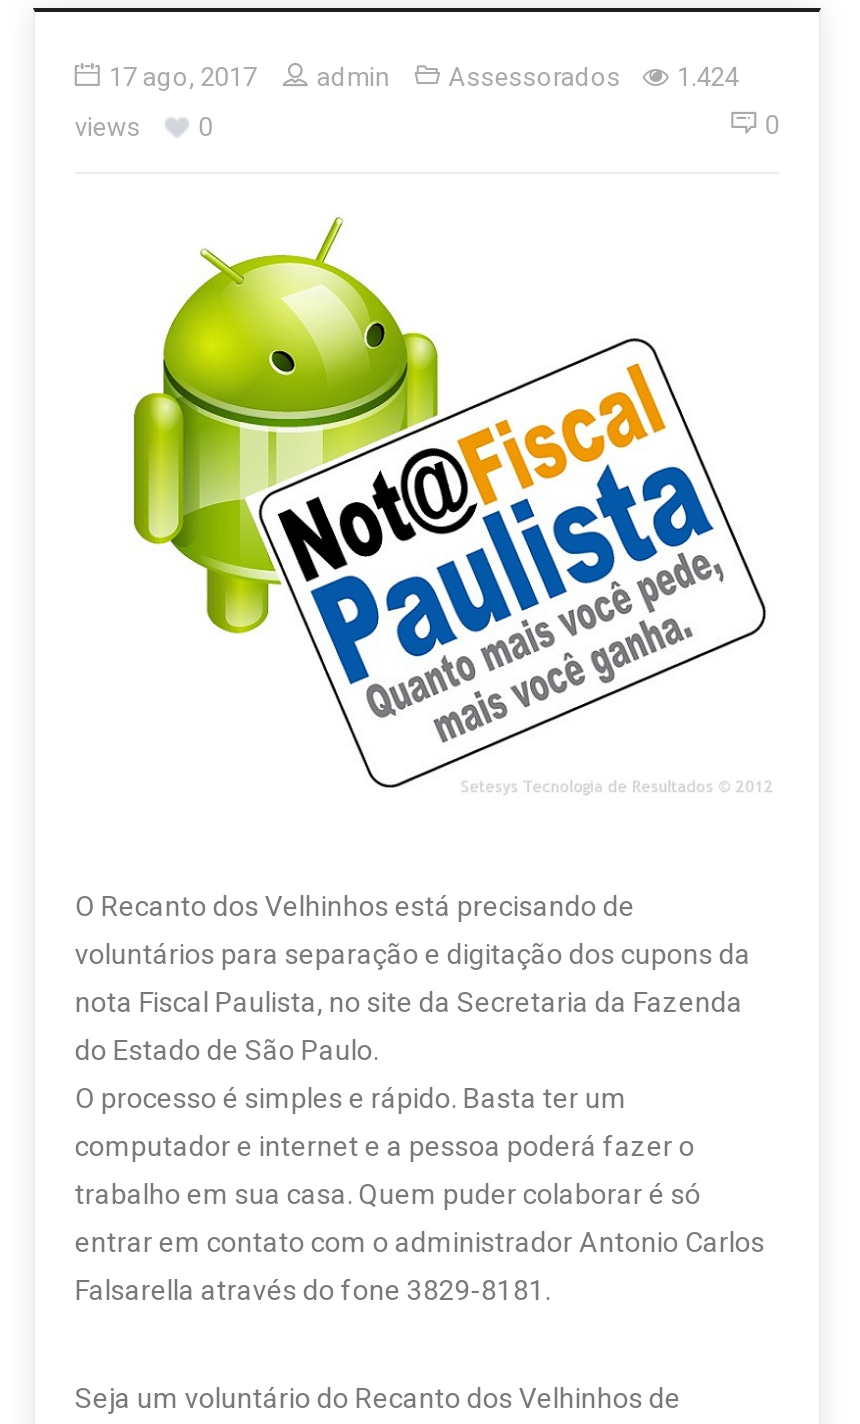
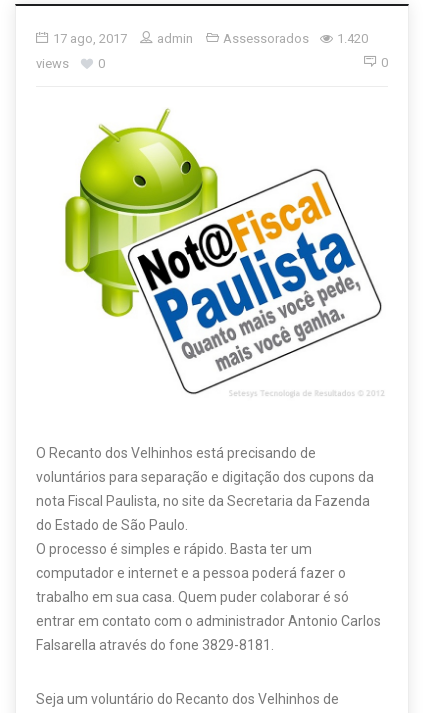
- 17 ago, 2017 admin Assessorados 1.424
+ 17 ago, 2017 admin Assessorados 1.420
